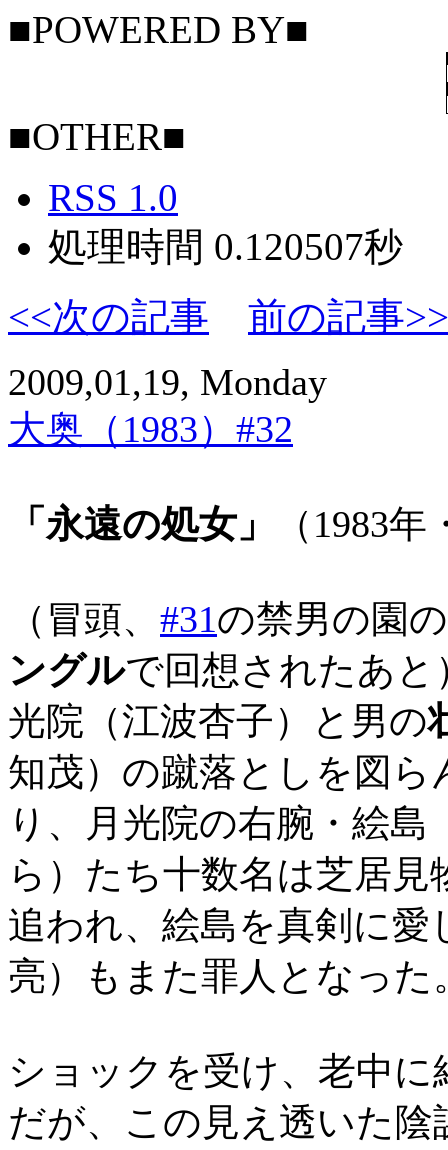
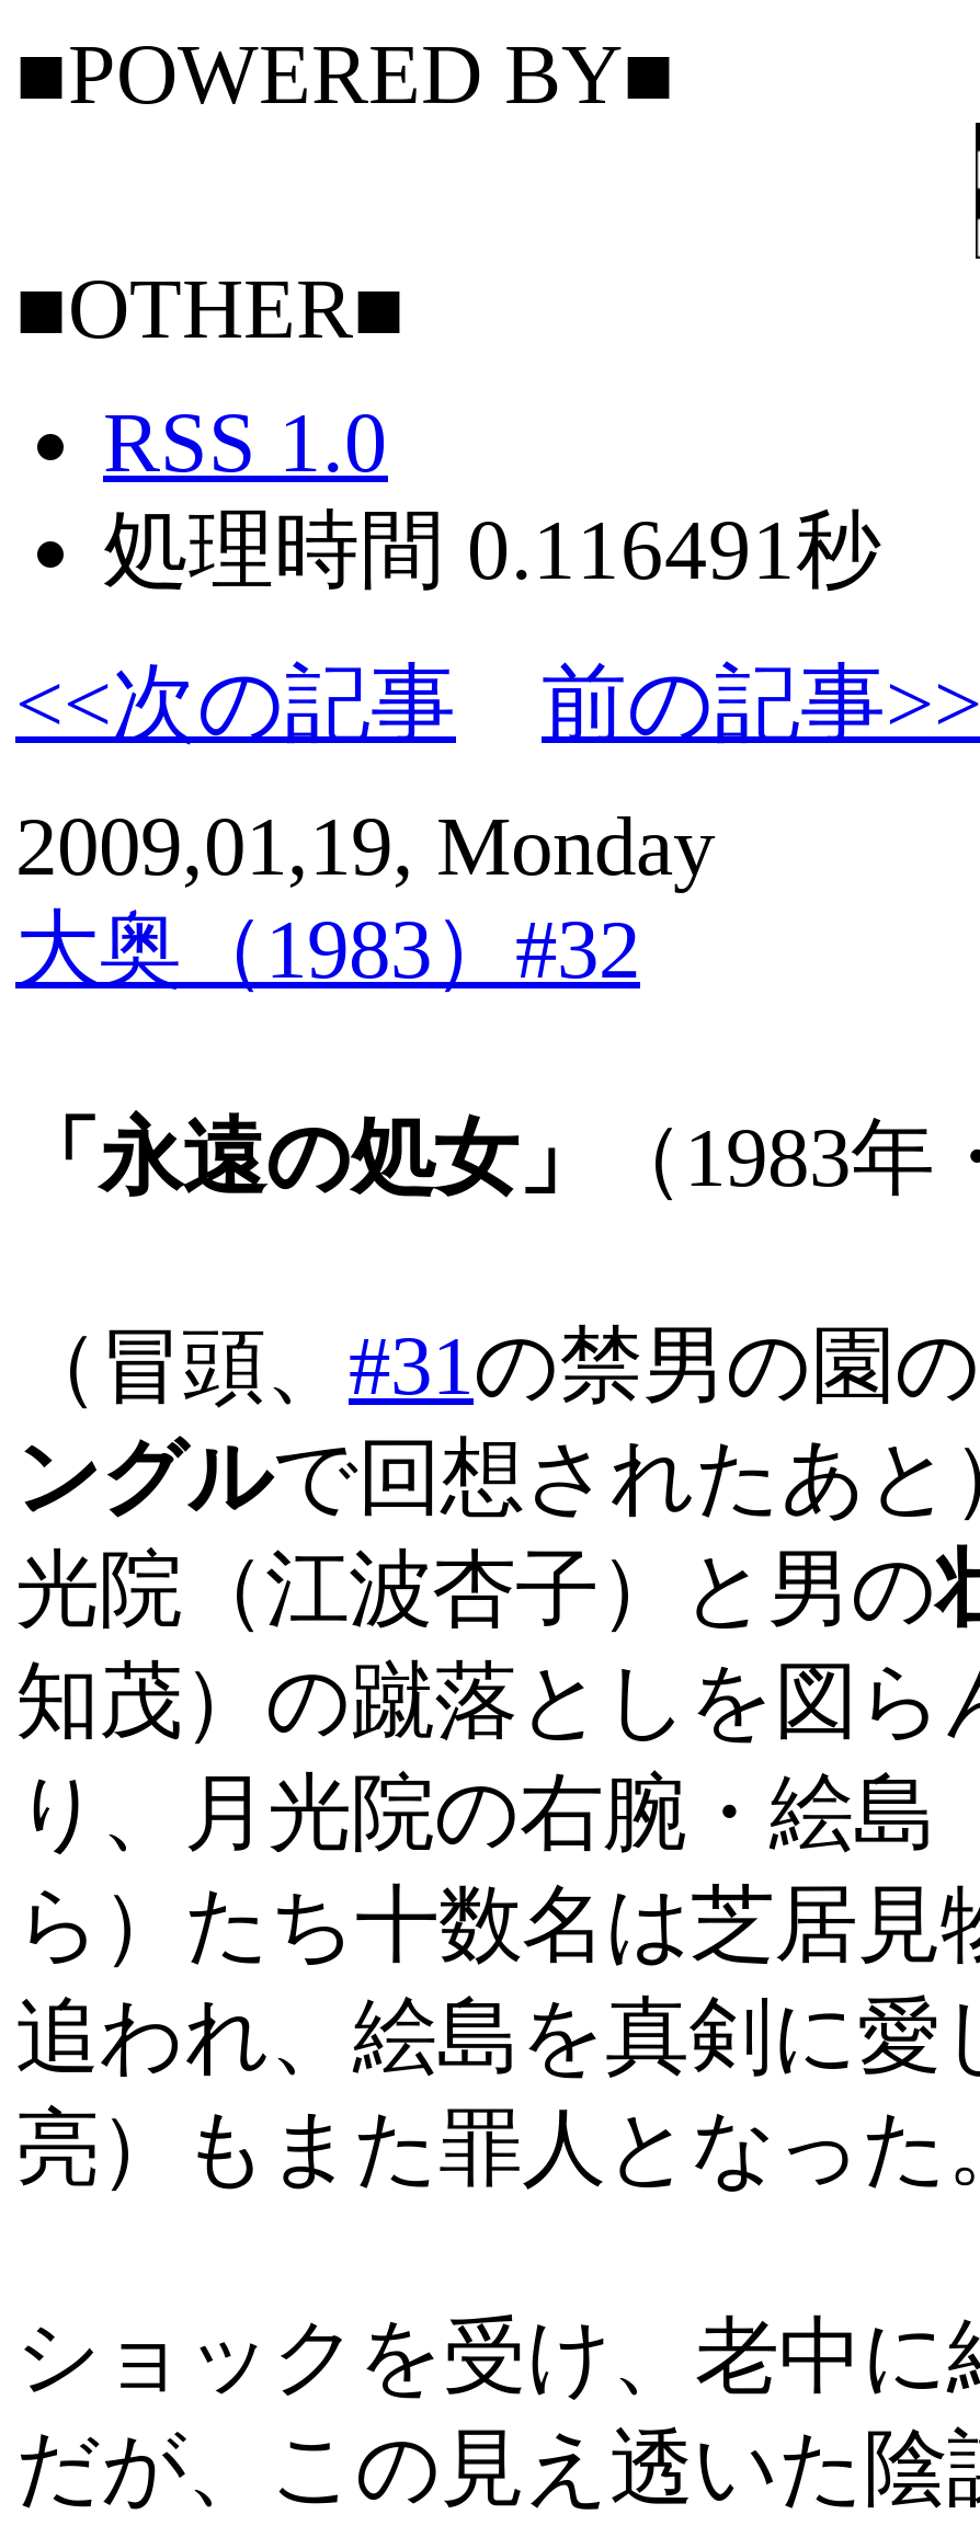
- 処理時間 0.120507秒
+ 処理時間 0.116491秒
